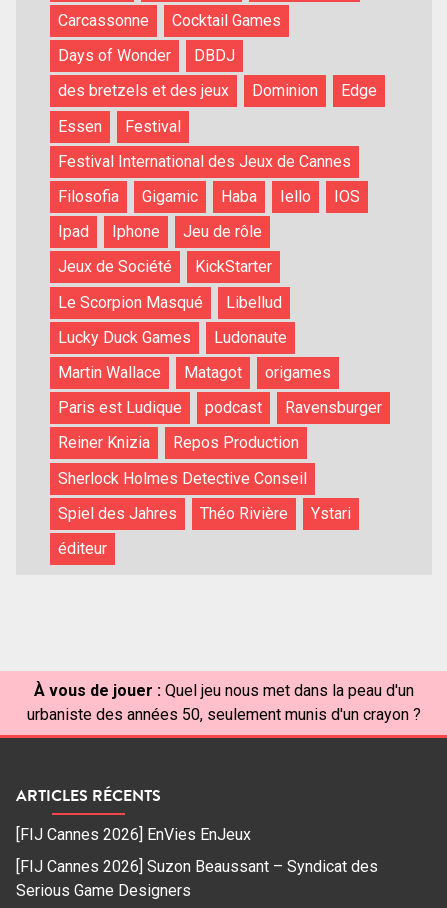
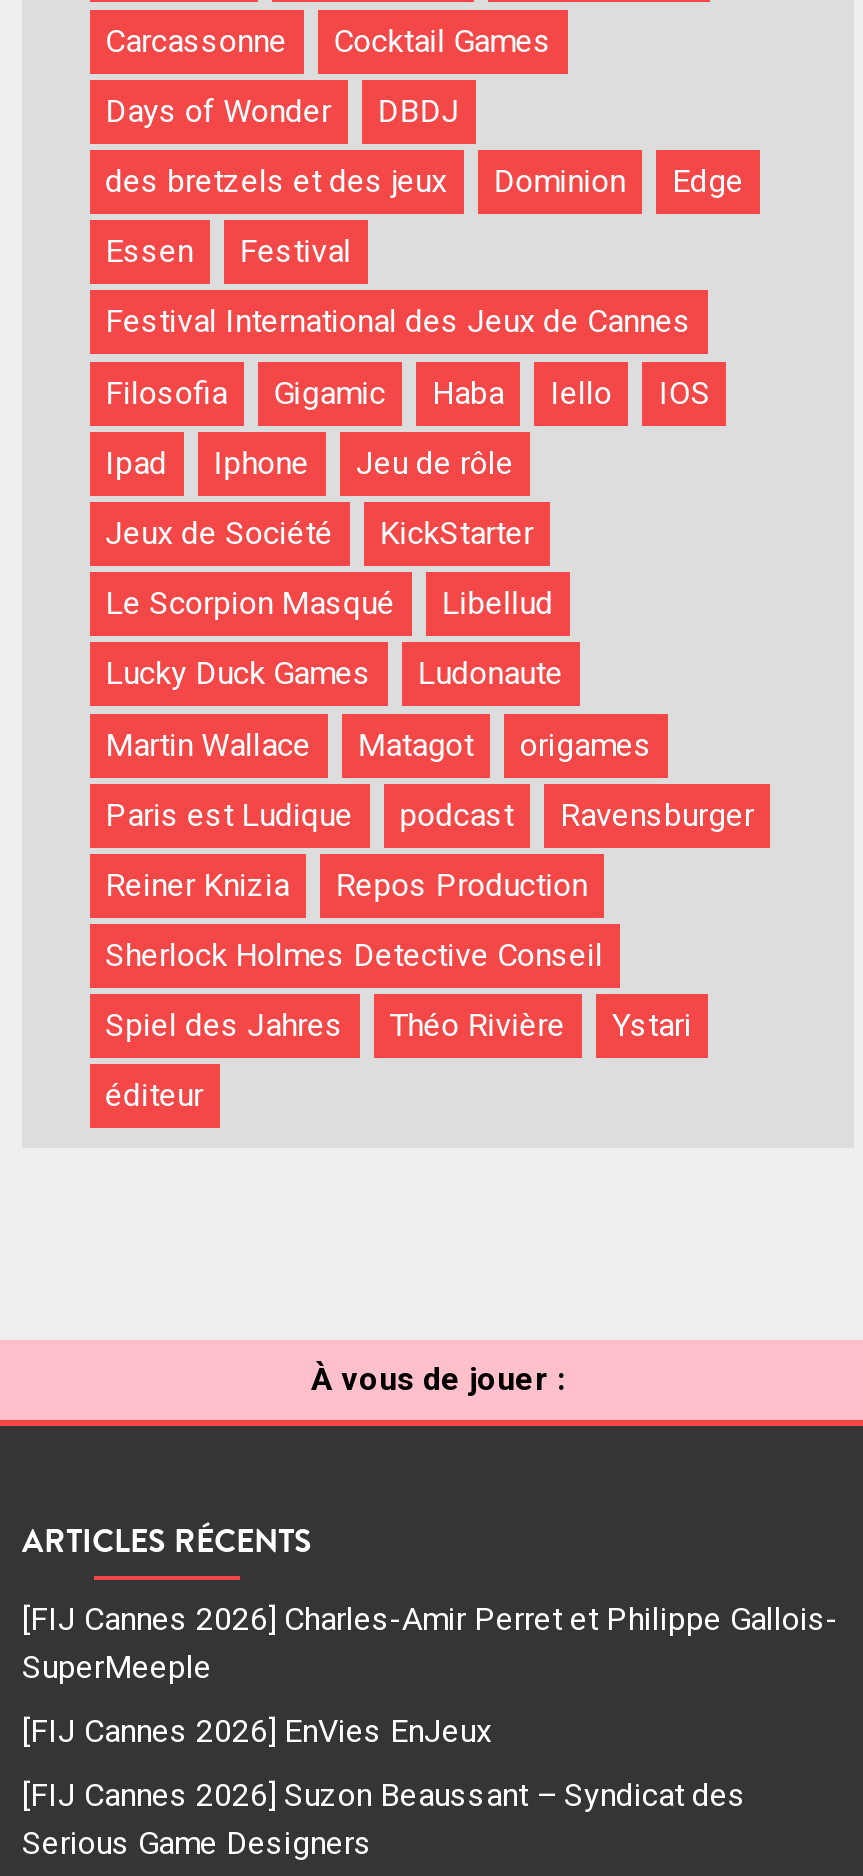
- À vous de jouer : Quel jeu nous met dans la peau d'un
- urbaniste des années 50, seulement munis d'un crayon ?
+ À vous de jouer :

moved up: ARTICLES RÉCENTS

+ [FIJ Cannes 2026] Charles-Amir Perret et Philippe Gallois-
+ SuperMeeple
